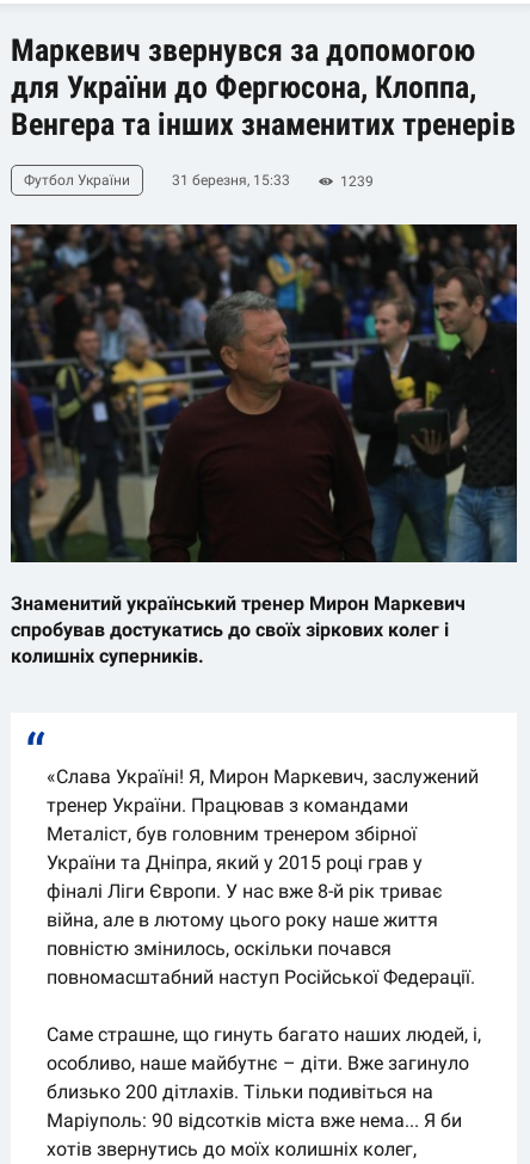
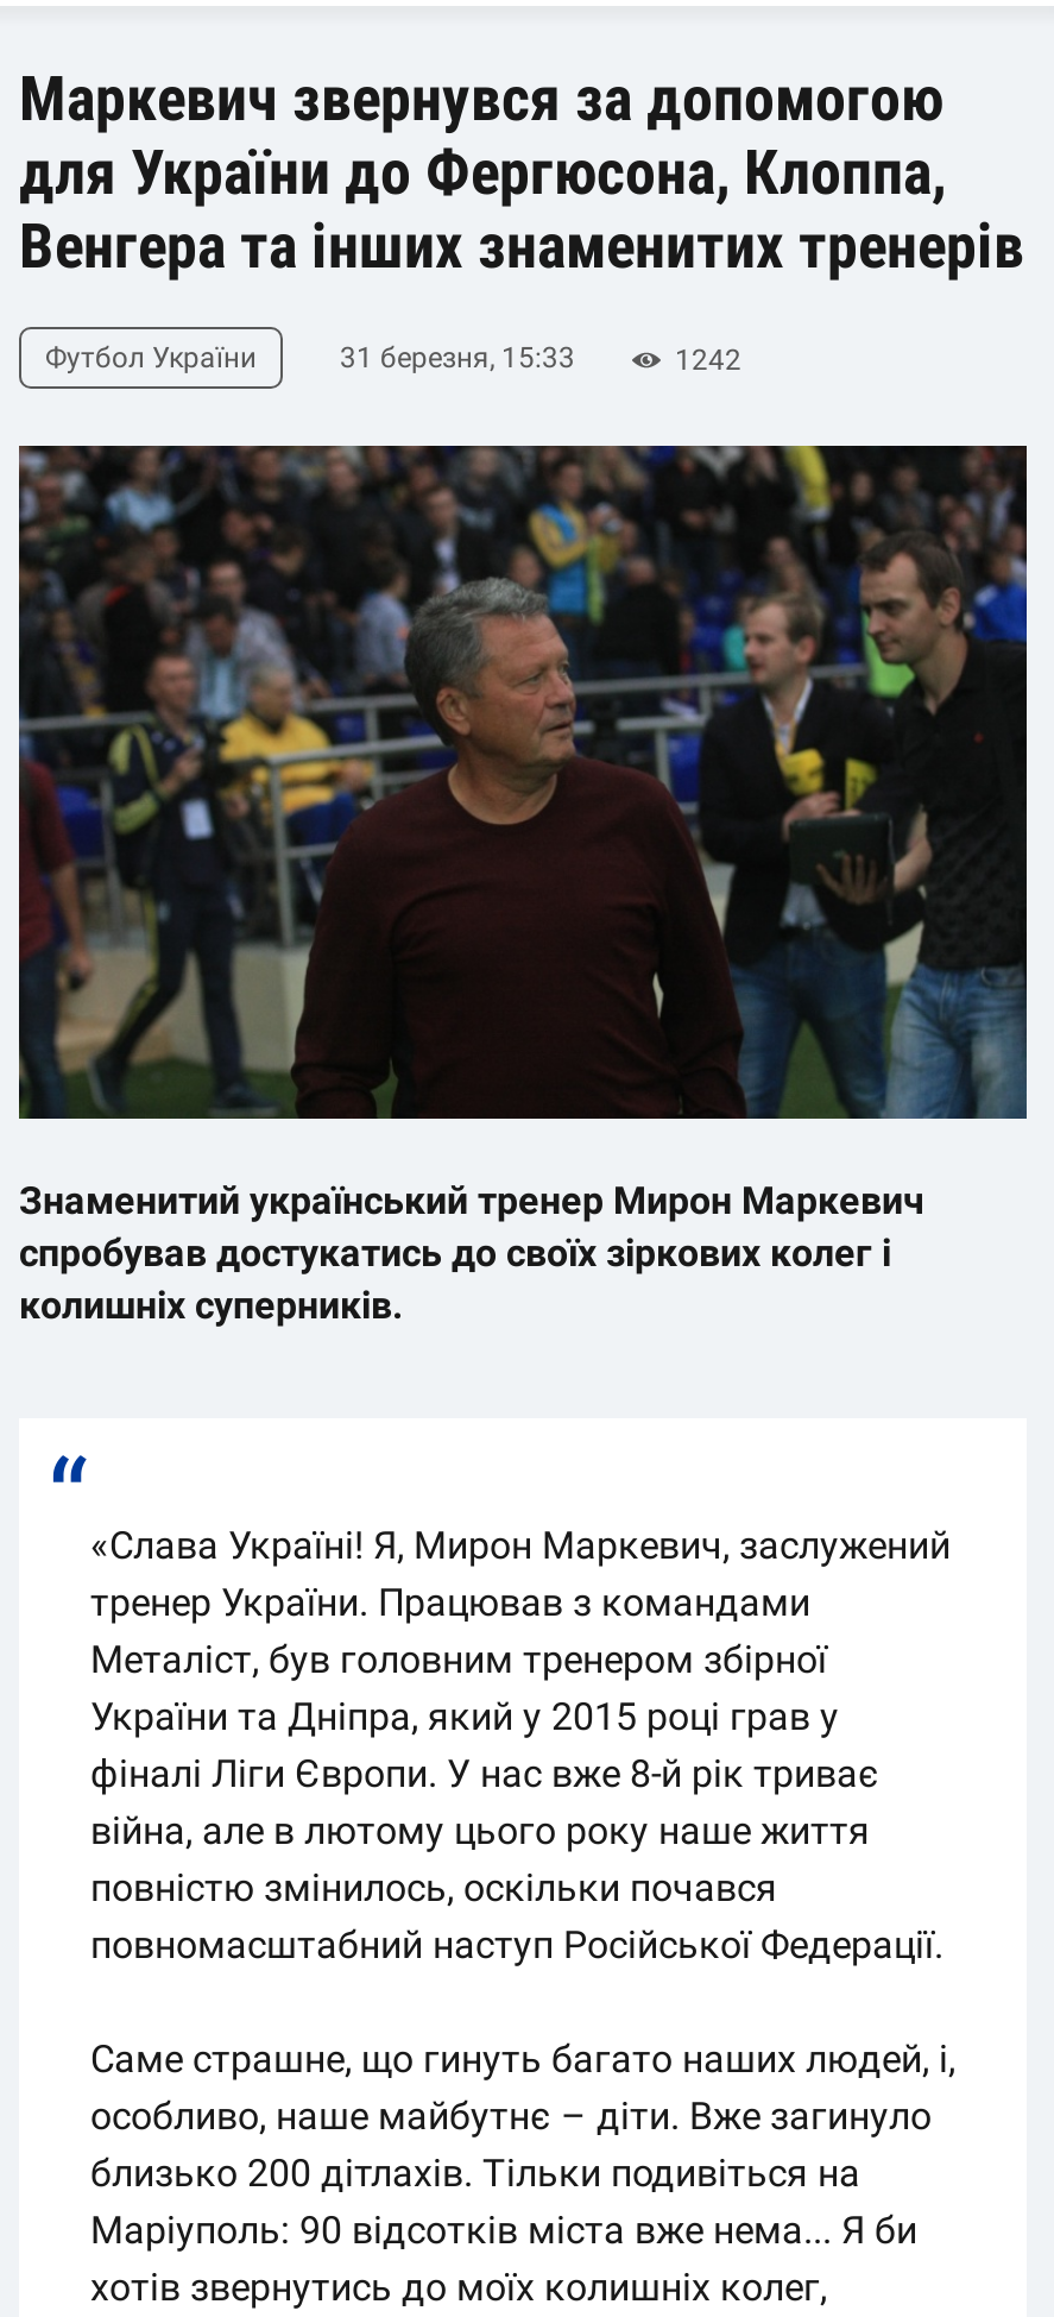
- 1239
+ 1242
